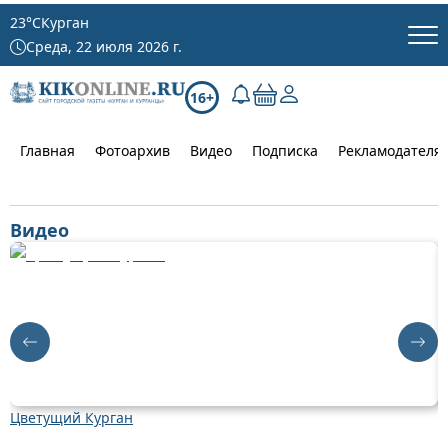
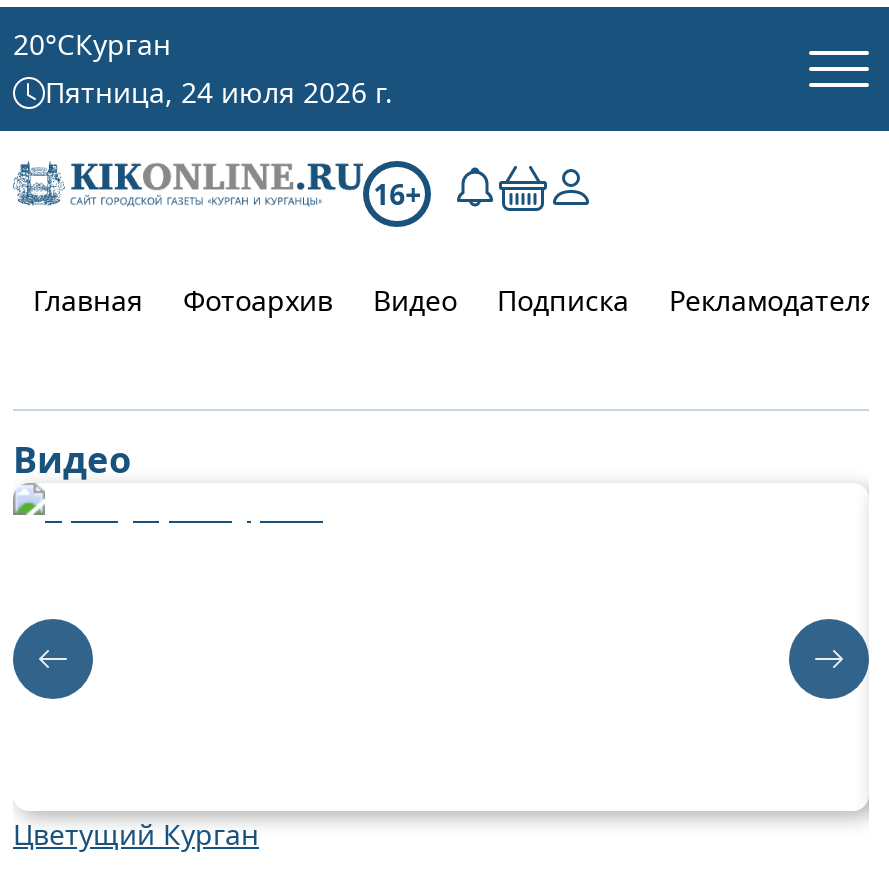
- 23°CКурган
+ 20°CКурган

- Среда, 22 июля 2026 г.
+ Пятница, 24 июля 2026 г.

- [image]
+ [image]

- [image]
+ [image]
